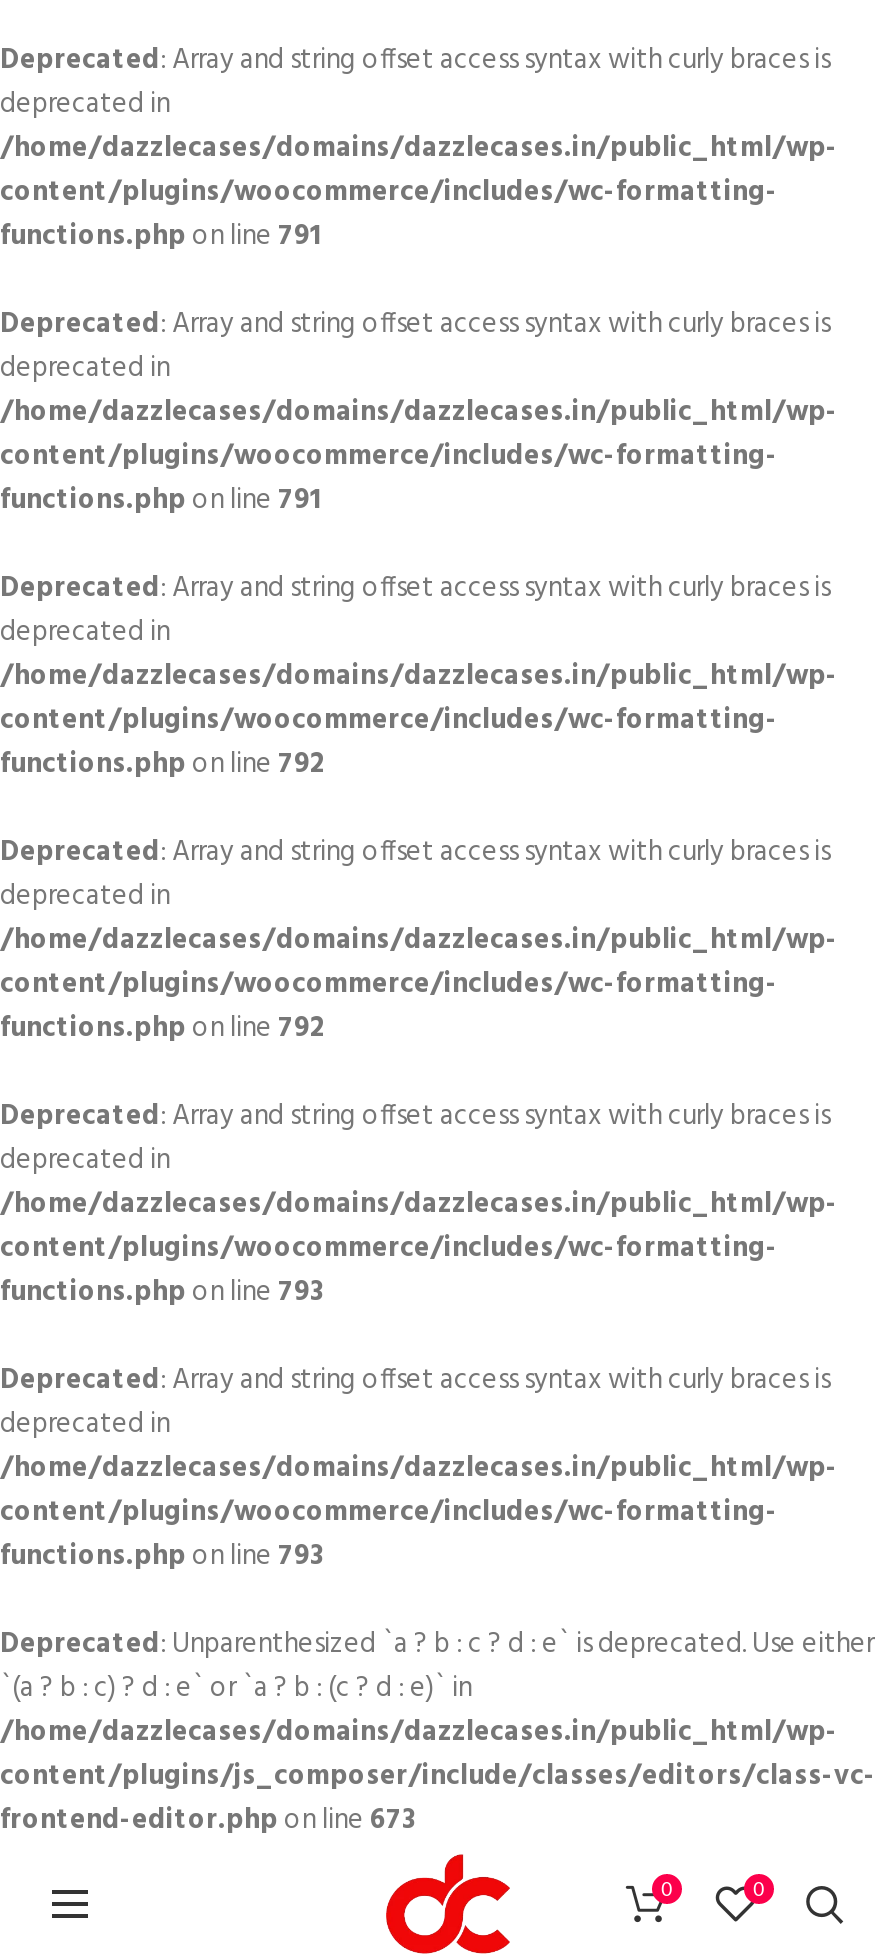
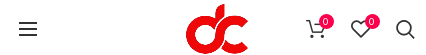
- Deprecated: Array and string offset access syntax with curly braces is
- deprecated in
- /home/dazzlecases/domains/dazzlecases.in/public_html/wp-
- content/plugins/woocommerce/includes/wc-formatting-
- functions.php on line 791
- Deprecated: Array and string offset access syntax with curly braces is
- deprecated in
- /home/dazzlecases/domains/dazzlecases.in/public_html/wp-
- content/plugins/woocommerce/includes/wc-formatting-
- functions.php on line 791
- Deprecated: Array and string offset access syntax with curly braces is
- deprecated in
- /home/dazzlecases/domains/dazzlecases.in/public_html/wp-
- content/plugins/woocommerce/includes/wc-formatting-
- functions.php on line 792
- Deprecated: Array and string offset access syntax with curly braces is
- deprecated in
- /home/dazzlecases/domains/dazzlecases.in/public_html/wp-
- content/plugins/woocommerce/includes/wc-formatting-
- functions.php on line 792
- Deprecated: Array and string offset access syntax with curly braces is
- deprecated in
- /home/dazzlecases/domains/dazzlecases.in/public_html/wp-
- content/plugins/woocommerce/includes/wc-formatting-
- functions.php on line 793
- Deprecated: Array and string offset access syntax with curly braces is
- deprecated in
- /home/dazzlecases/domains/dazzlecases.in/public_html/wp-
- content/plugins/woocommerce/includes/wc-formatting-
- functions.php on line 793
- Deprecated: Unparenthesized `a ? b : c ? d : e` is deprecated. Use either
- `(a ? b : c) ? d : e` or `a ? b : (c ? d : e)` in
- /home/dazzlecases/domains/dazzlecases.in/public_html/wp-
- content/plugins/js_composer/include/classes/editors/class-vc-
- frontend-editor.php on line 673
